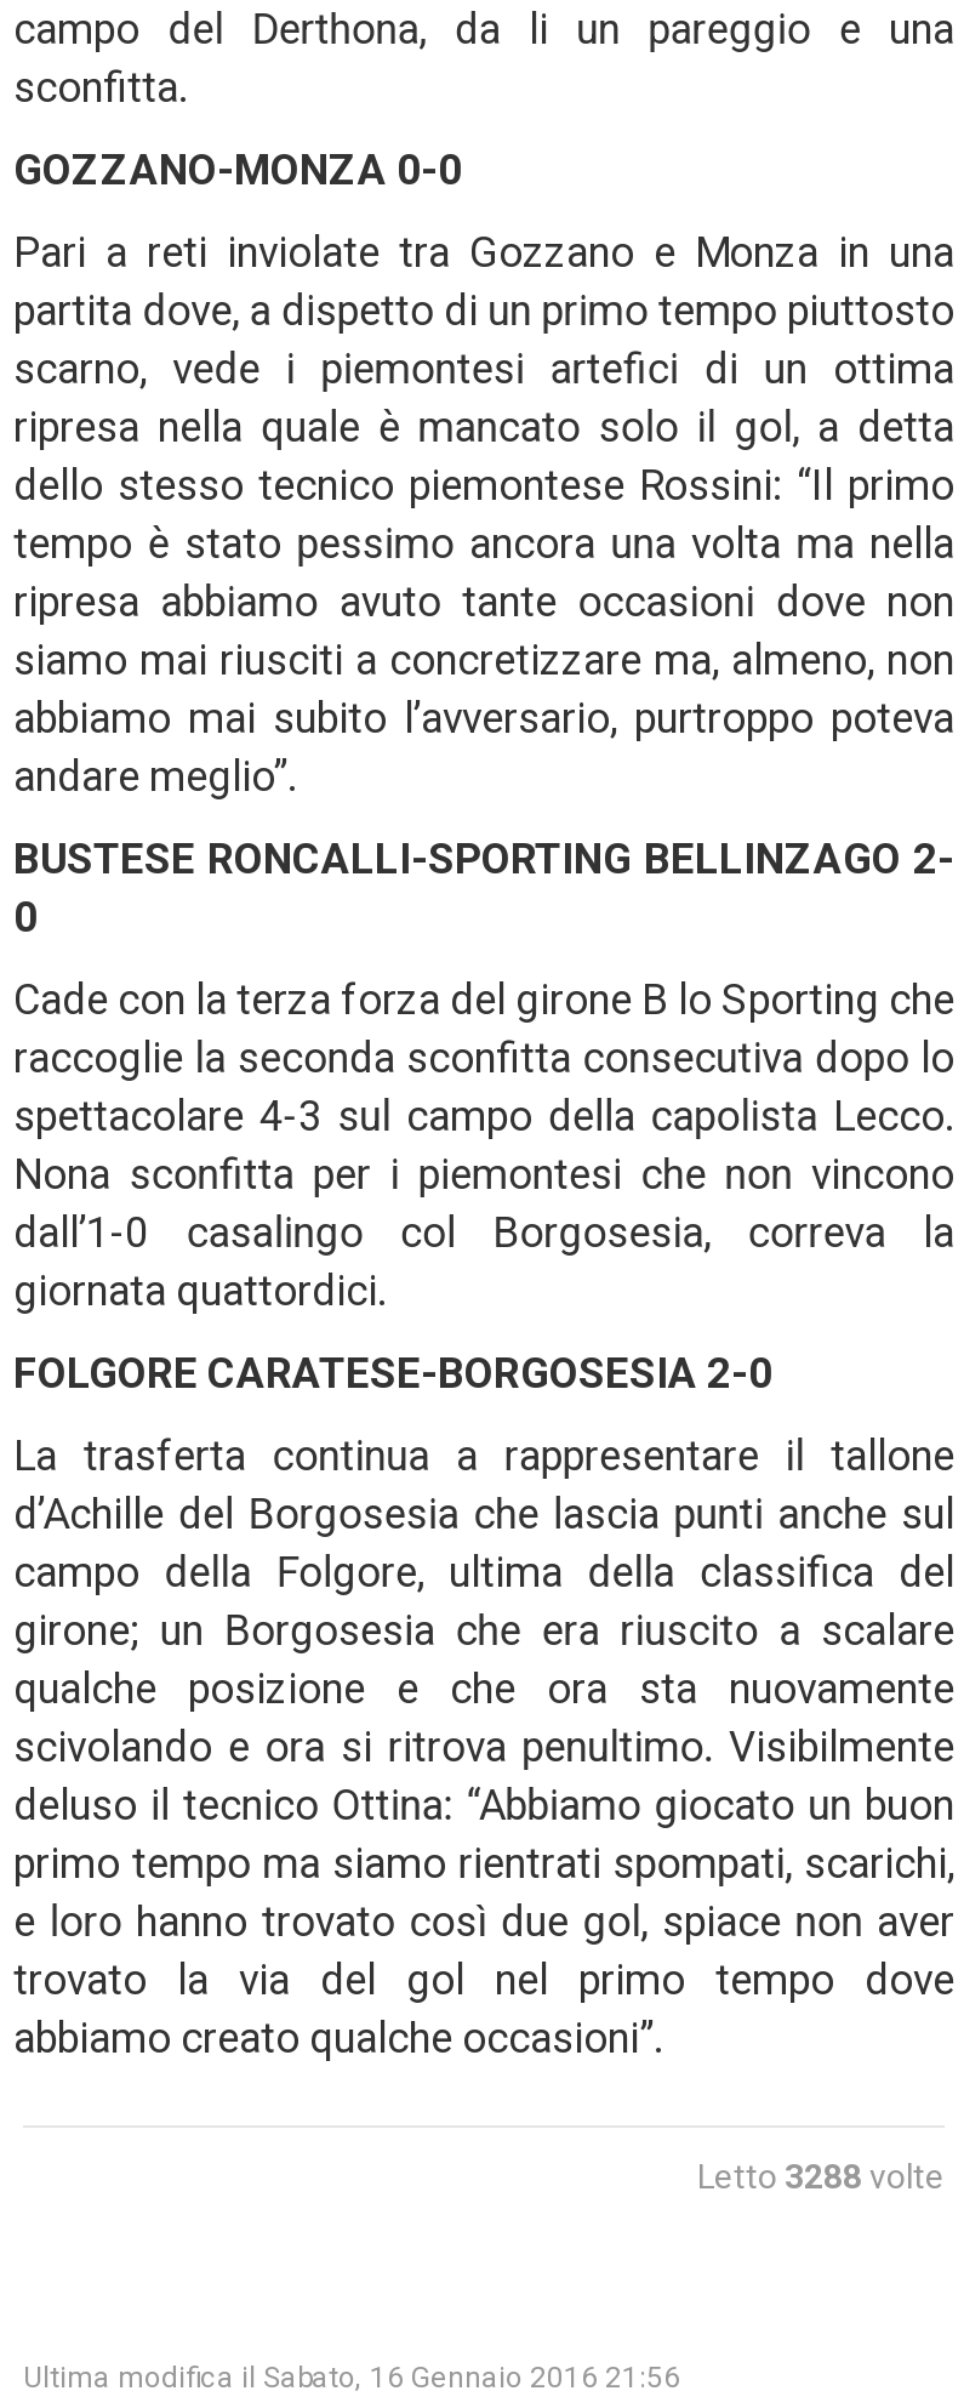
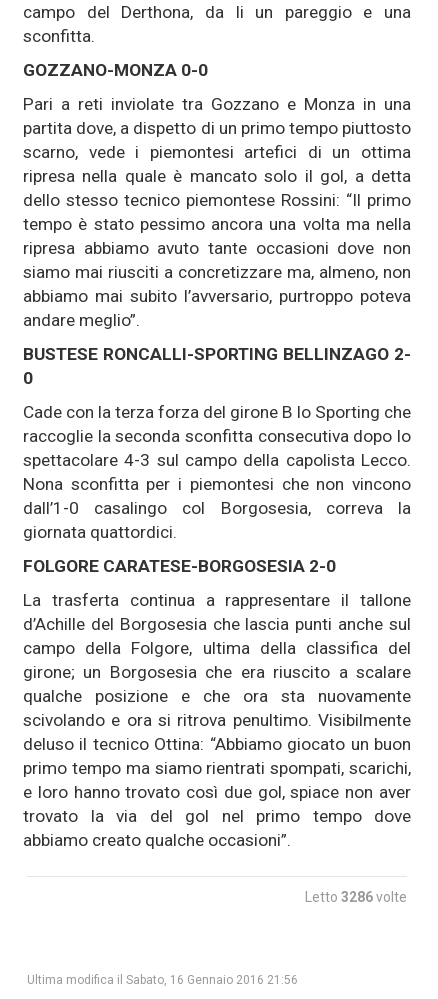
- Letto 3288 volte
+ Letto 3286 volte
